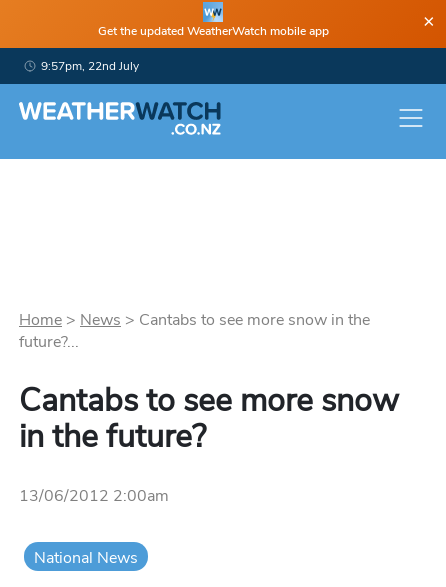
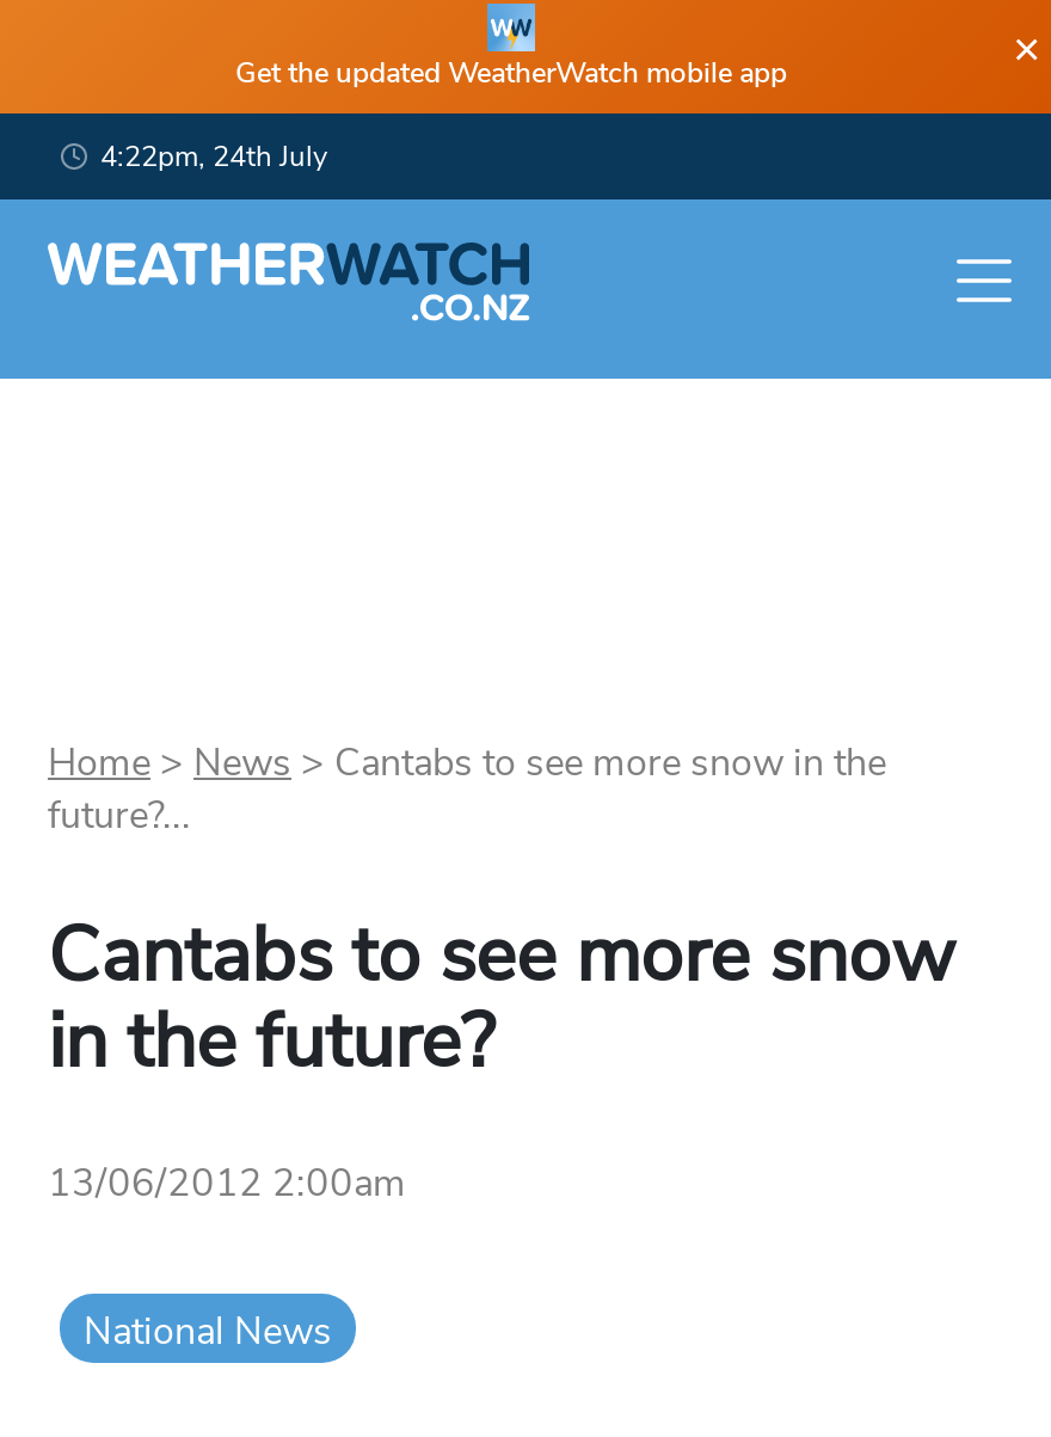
- 9:57pm, 22nd July
+ 4:22pm, 24th July
